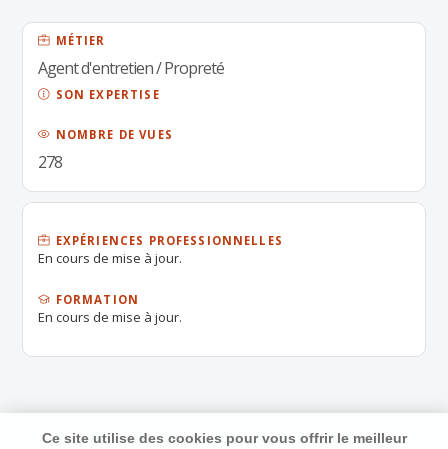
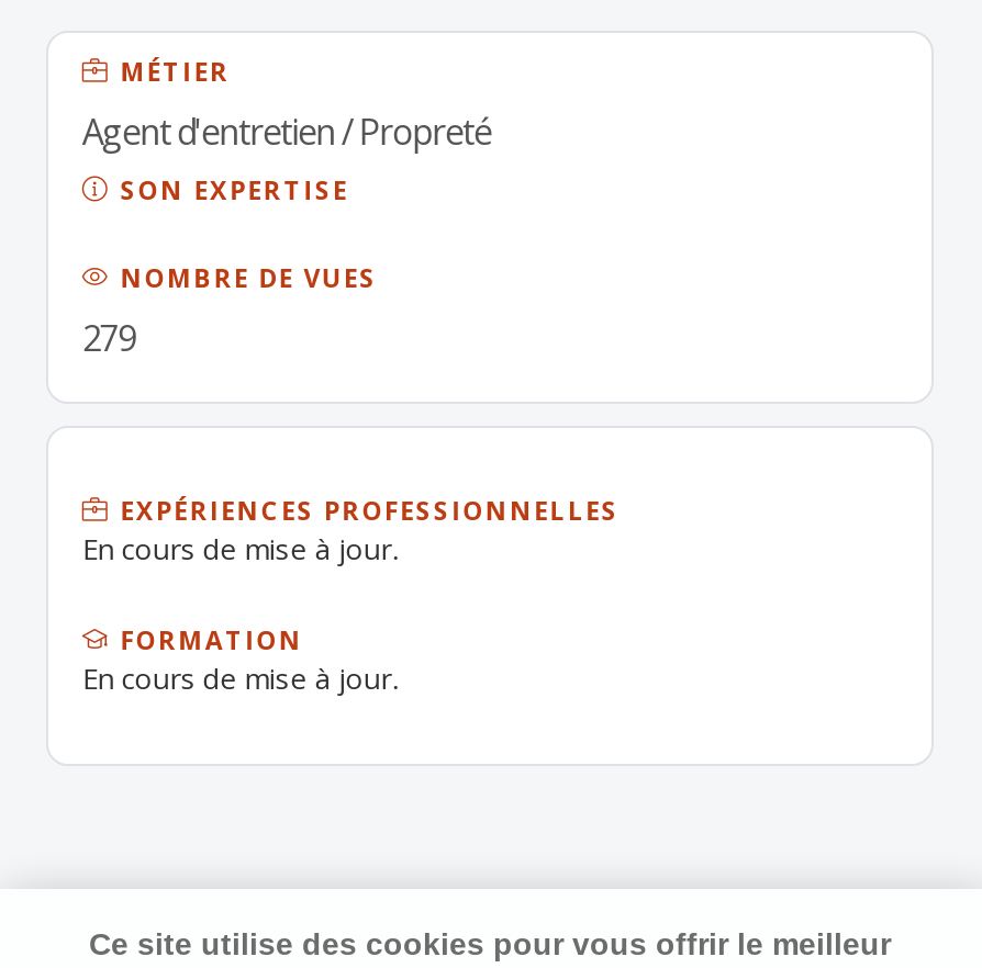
- 278
+ 279
